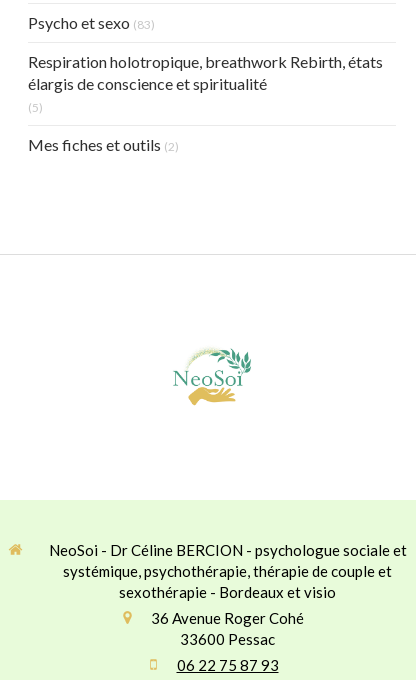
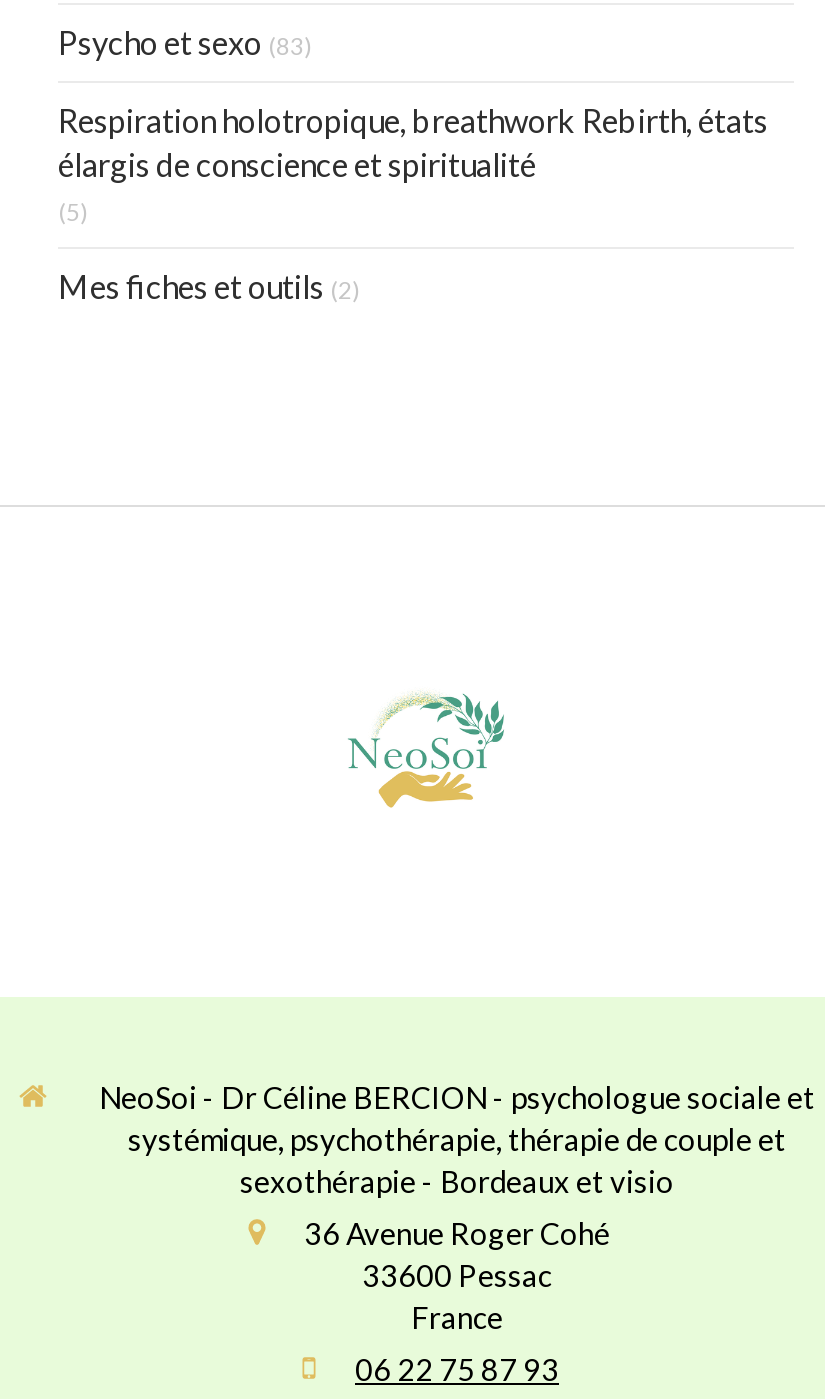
+ France
